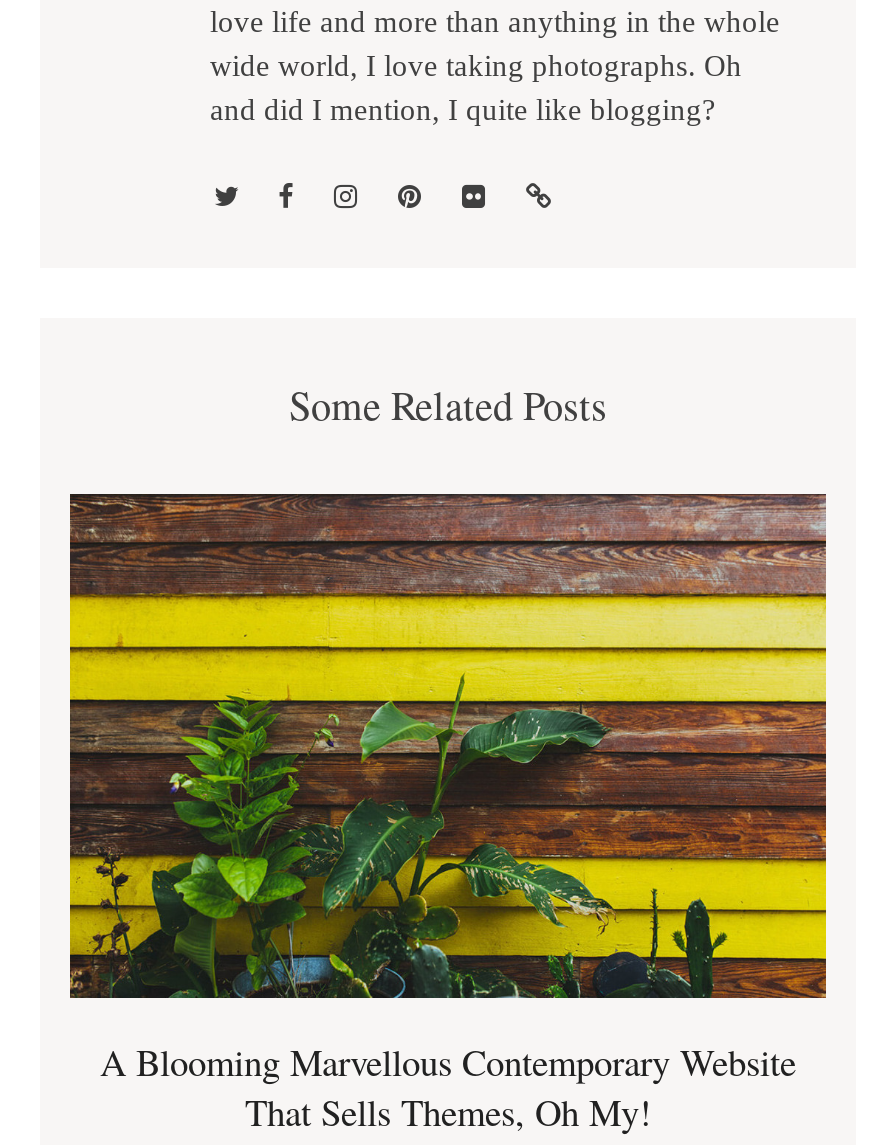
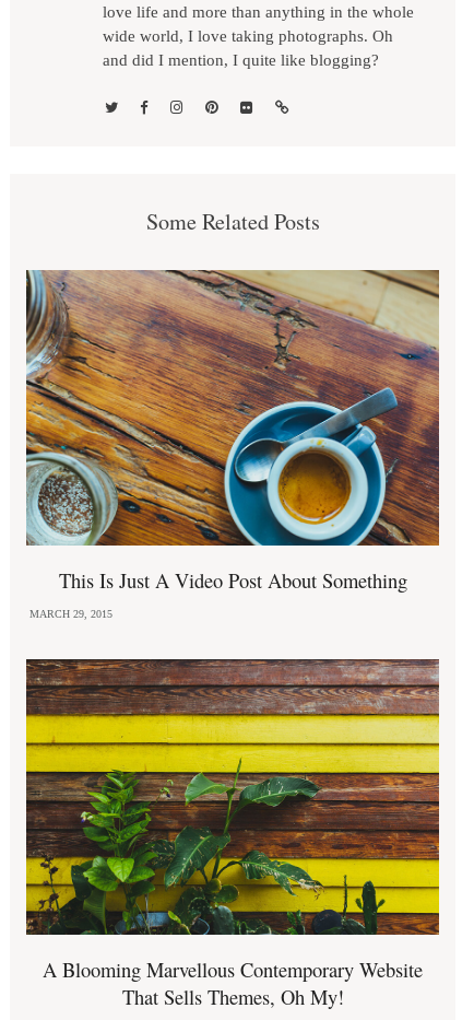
+ [image]
+ This Is Just A Video Post About Something
+ MARCH 29, 2015
